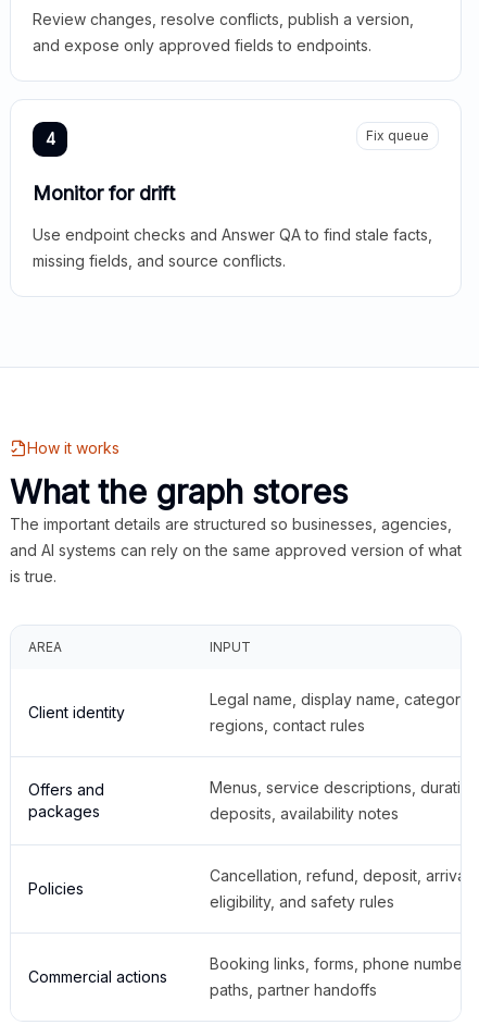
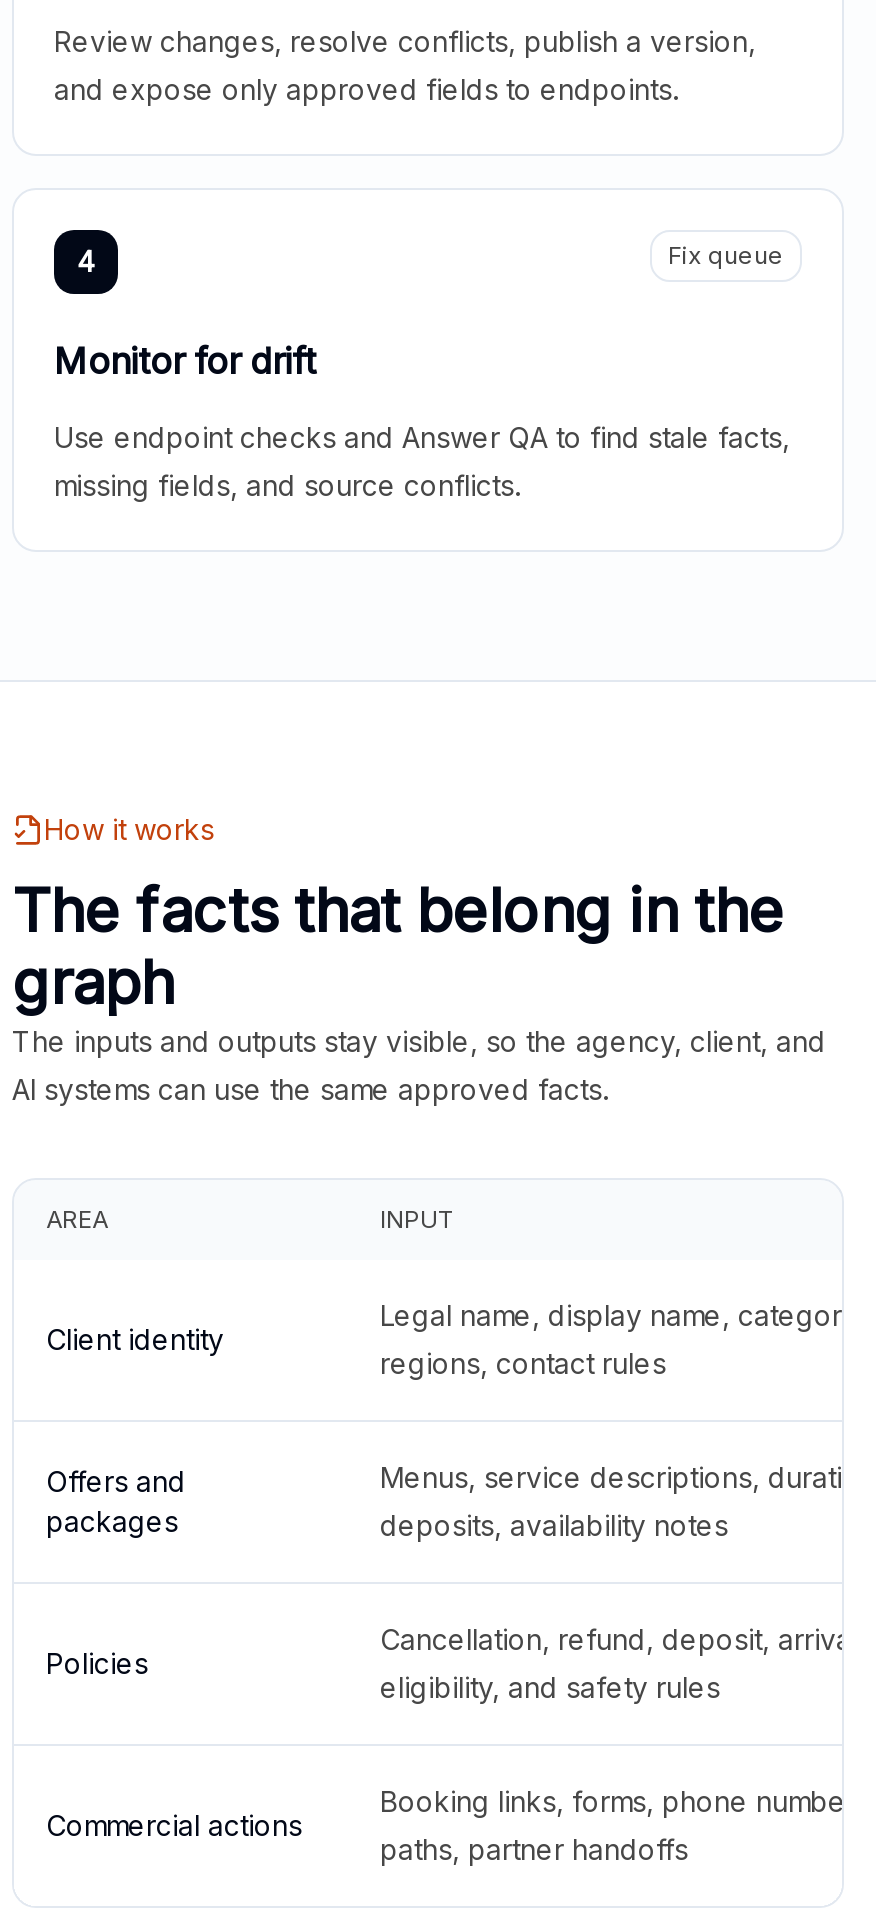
- What the graph stores
- The important details are structured so businesses, agencies,
- and AI systems can rely on the same approved version of what
- is true.
+ The facts that belong in the
+ graph
+ The inputs and outputs stay visible, so the agency, client, and
+ AI systems can use the same approved facts.
